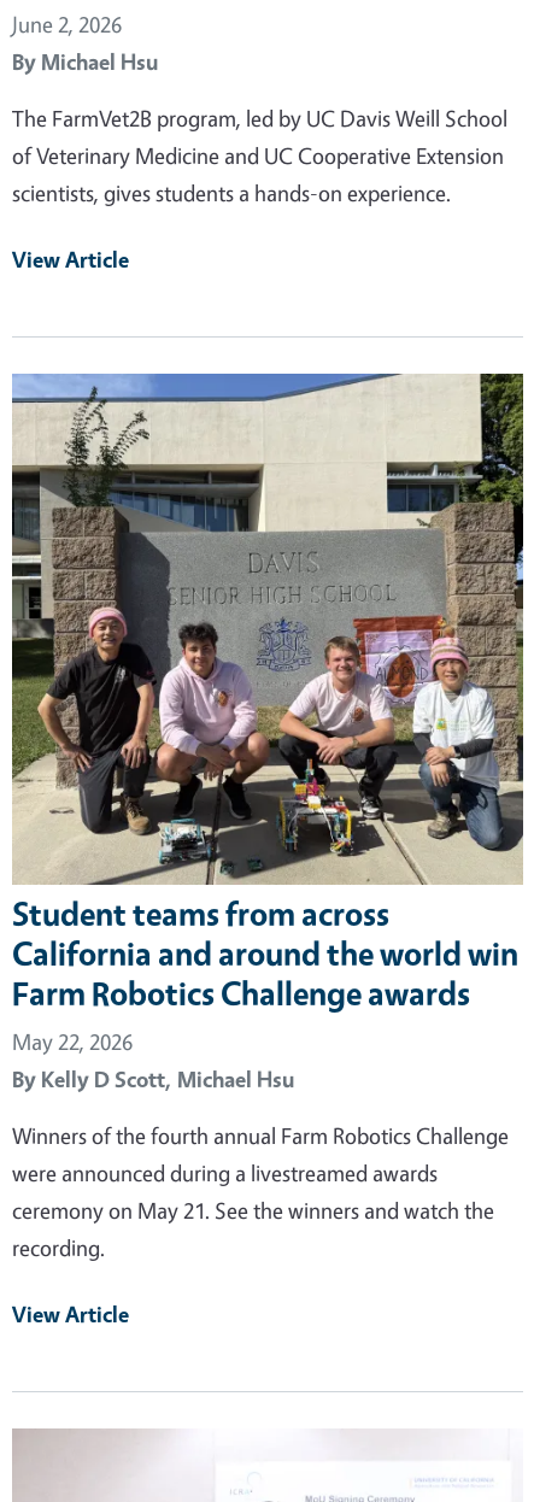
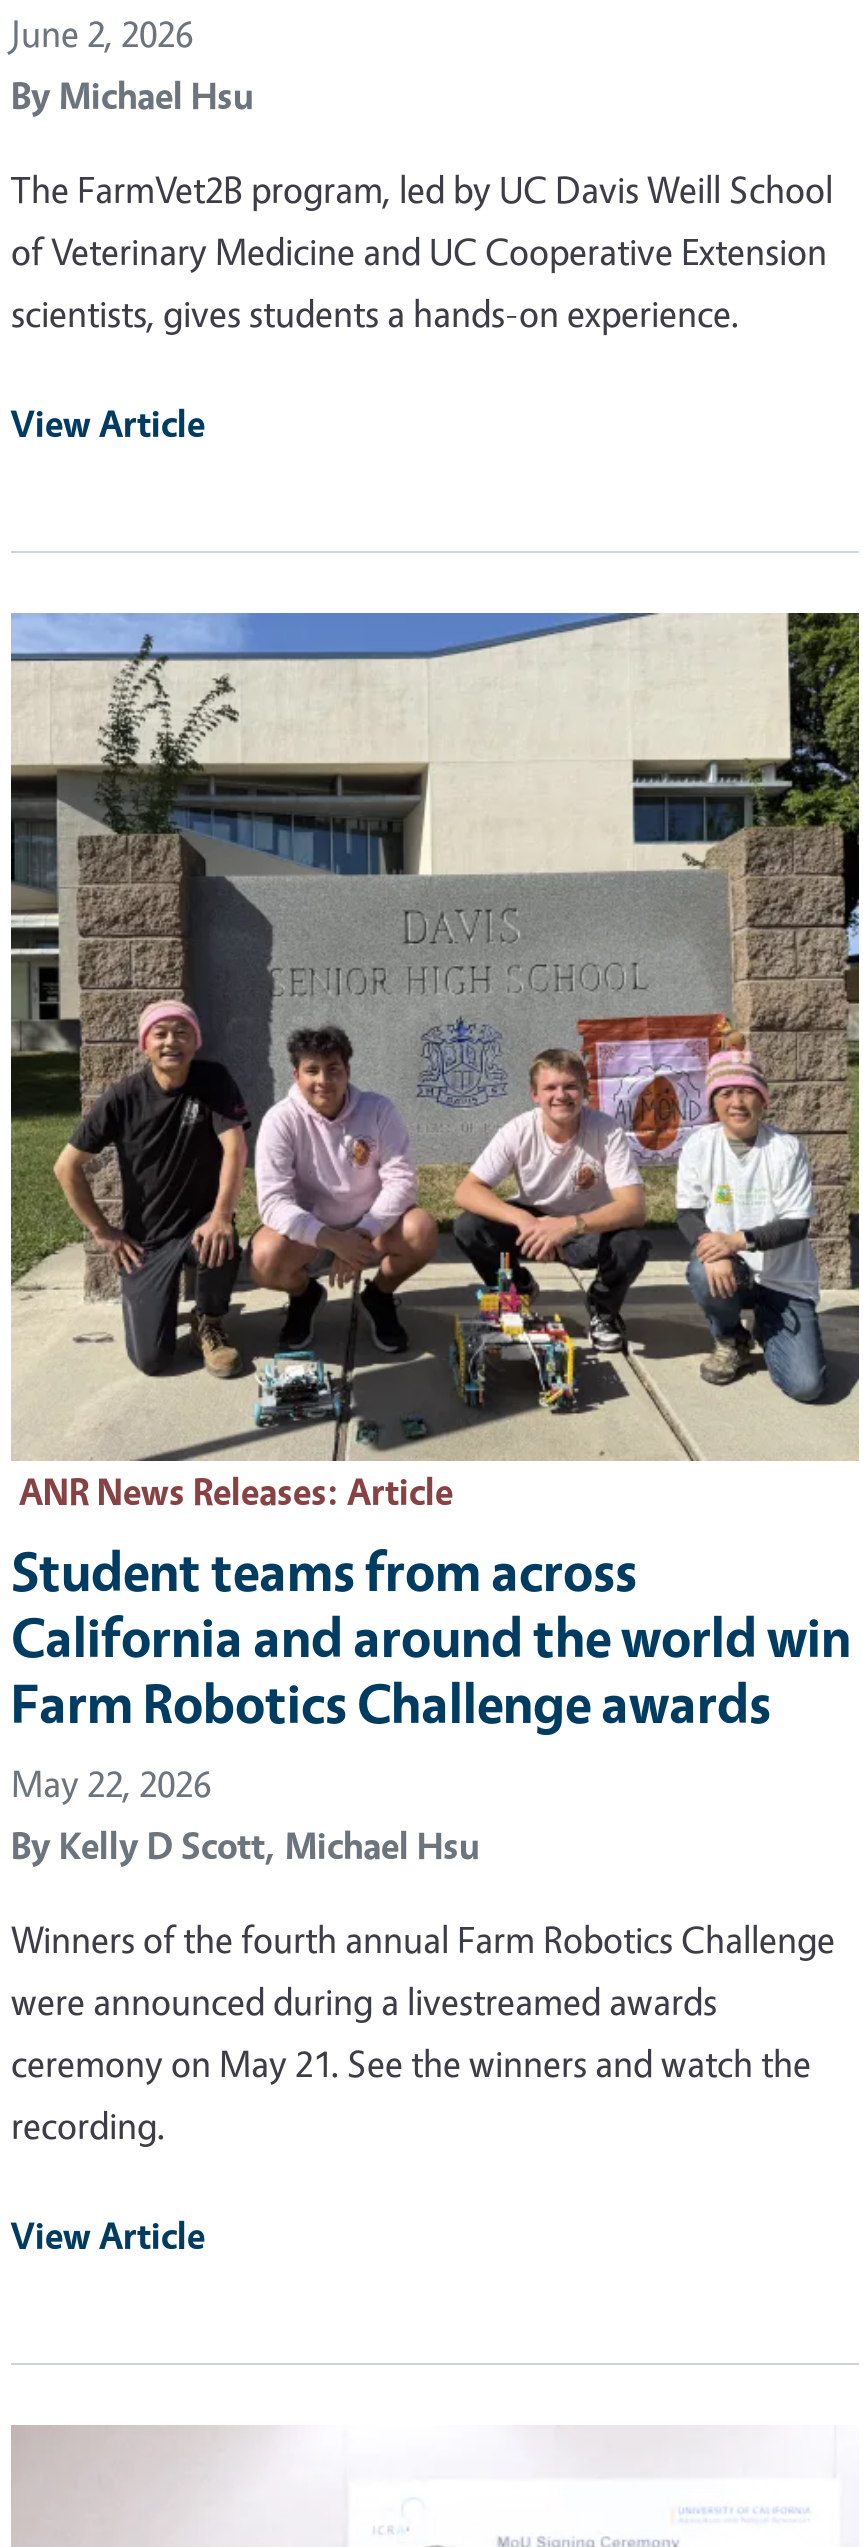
+ ANR News Releases: Article
